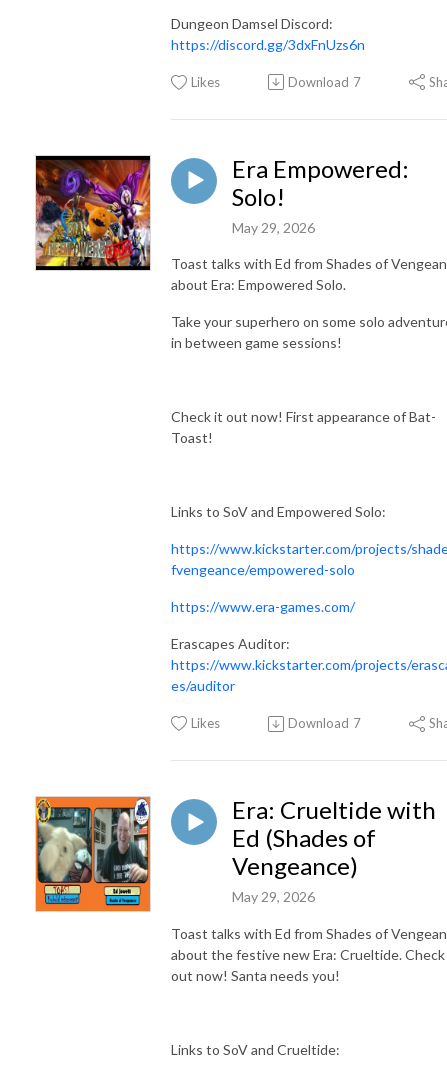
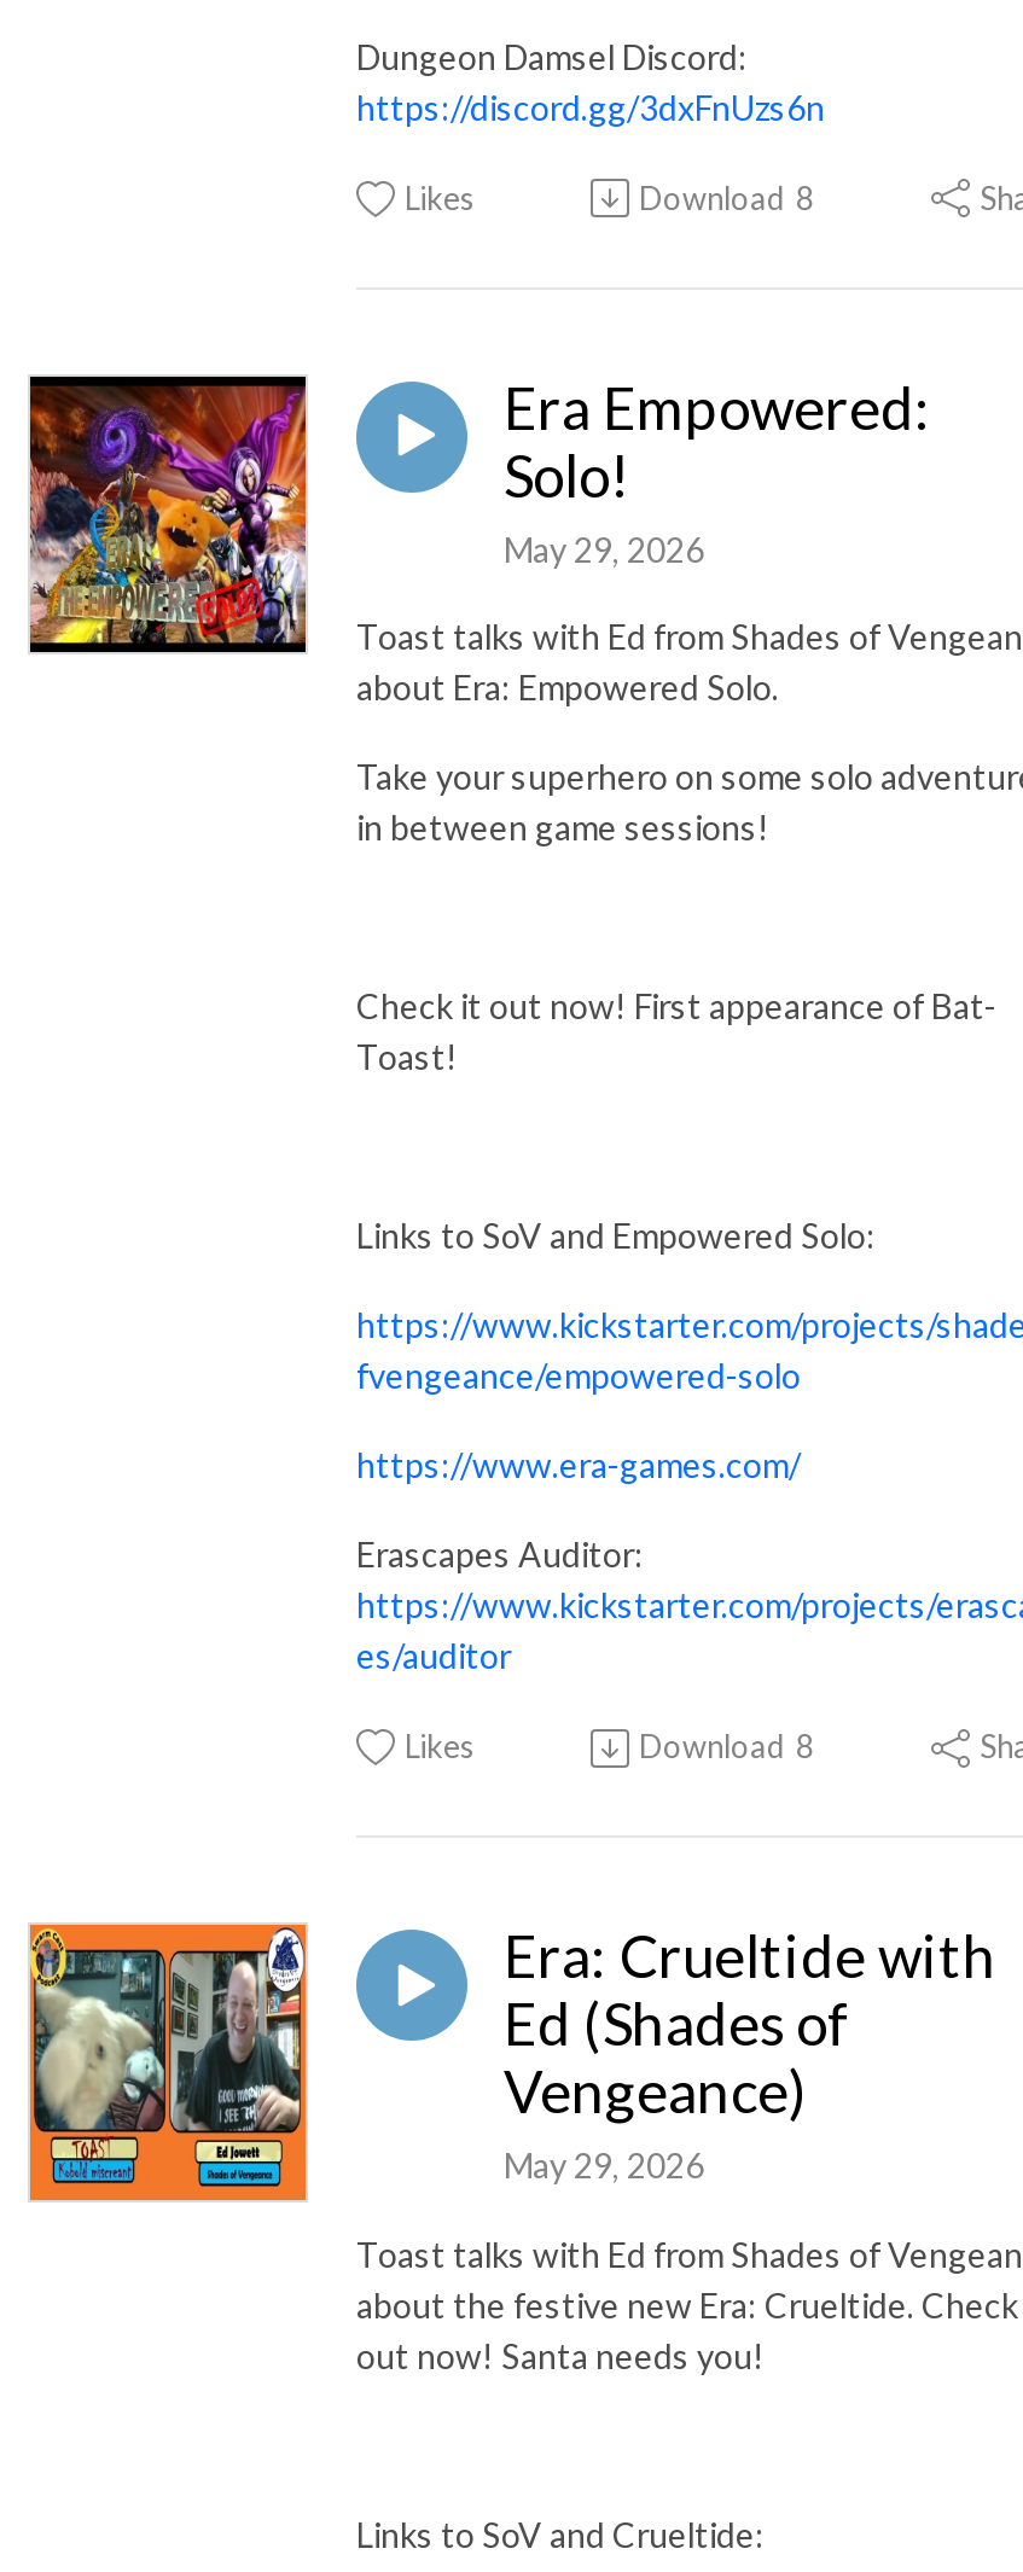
- Download 7
+ Download 8

- Download 7
+ Download 8
